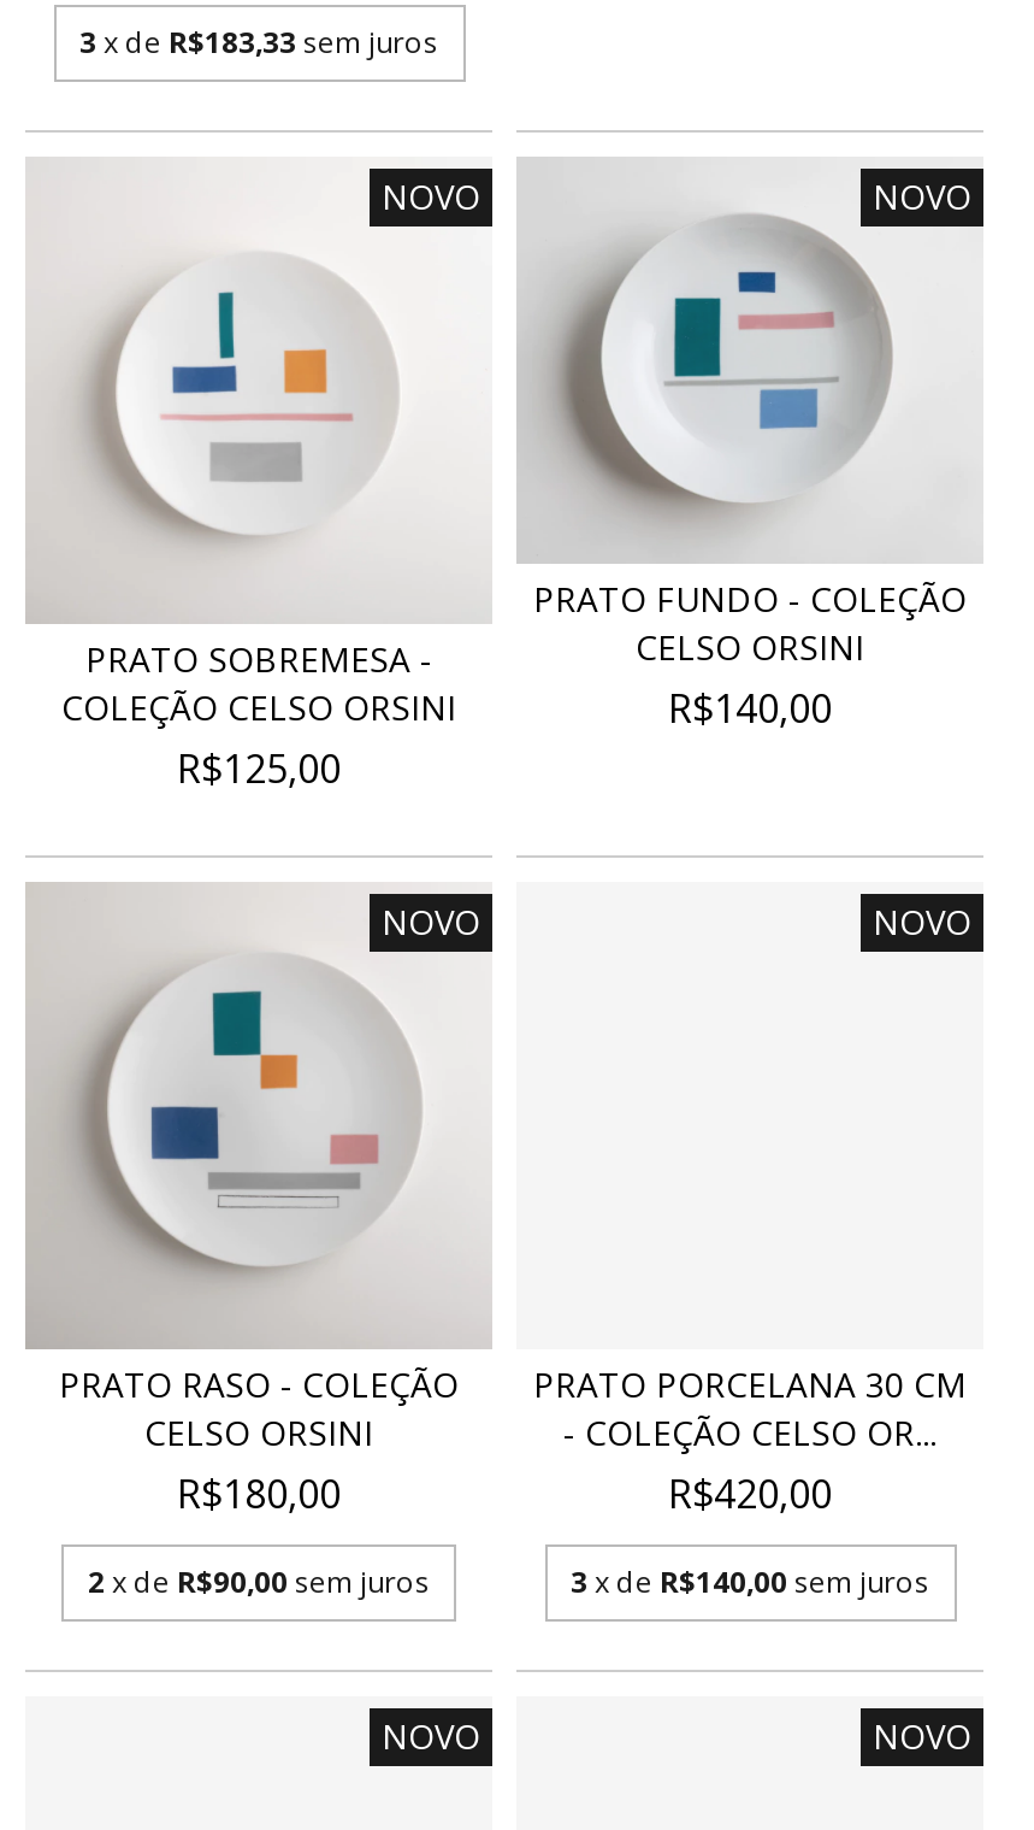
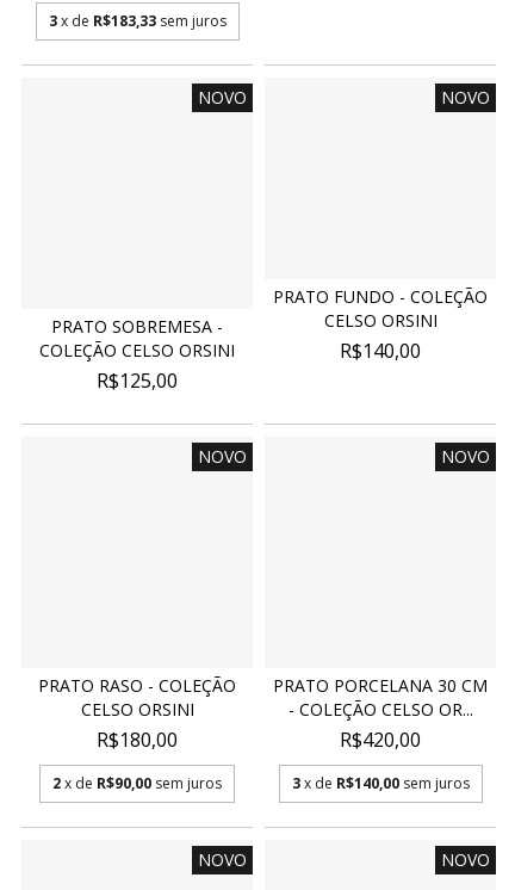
- [image]

- [image]

- [image]
